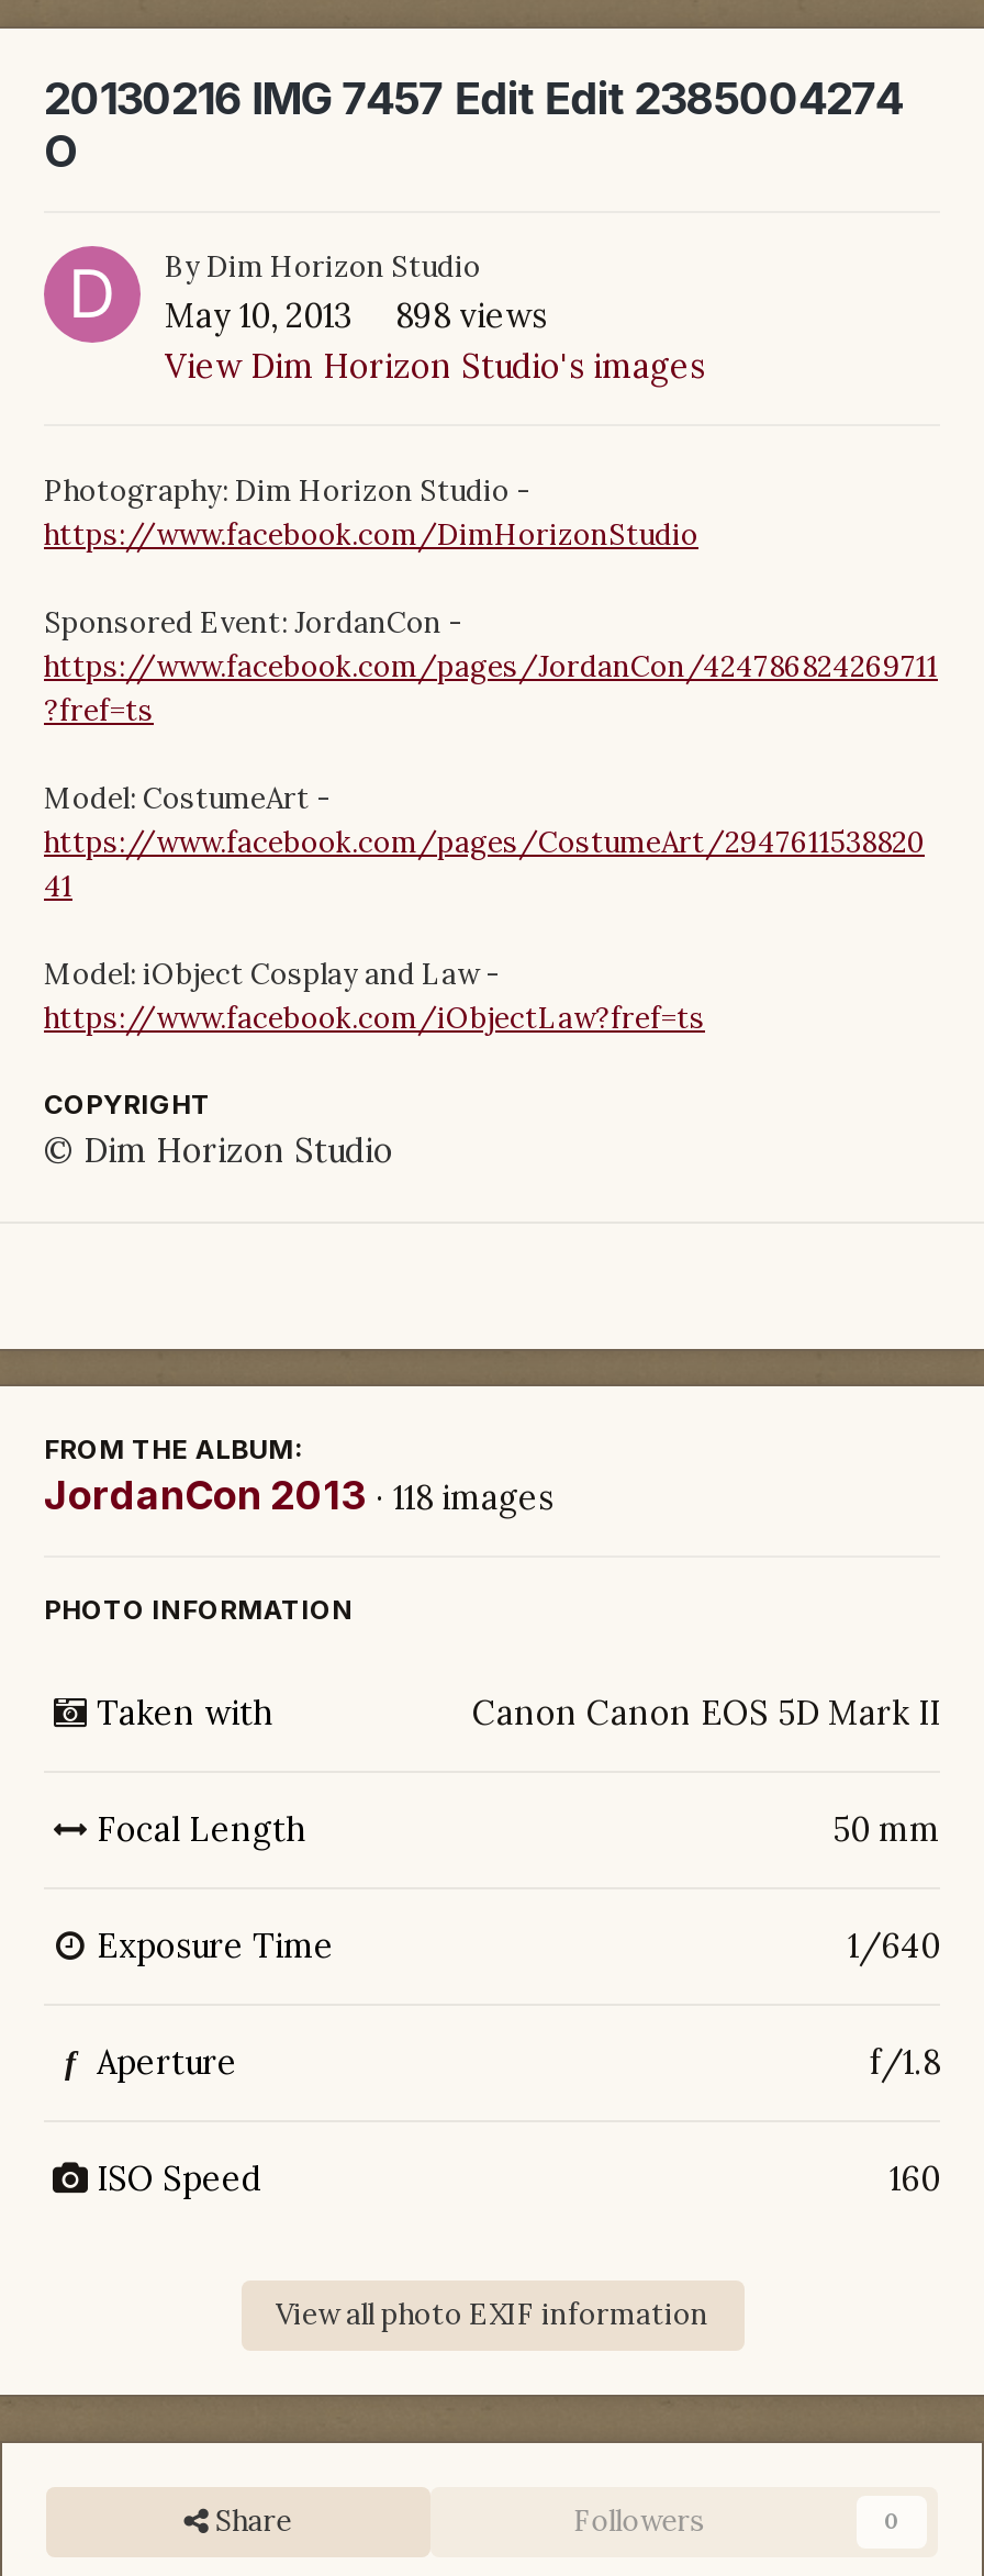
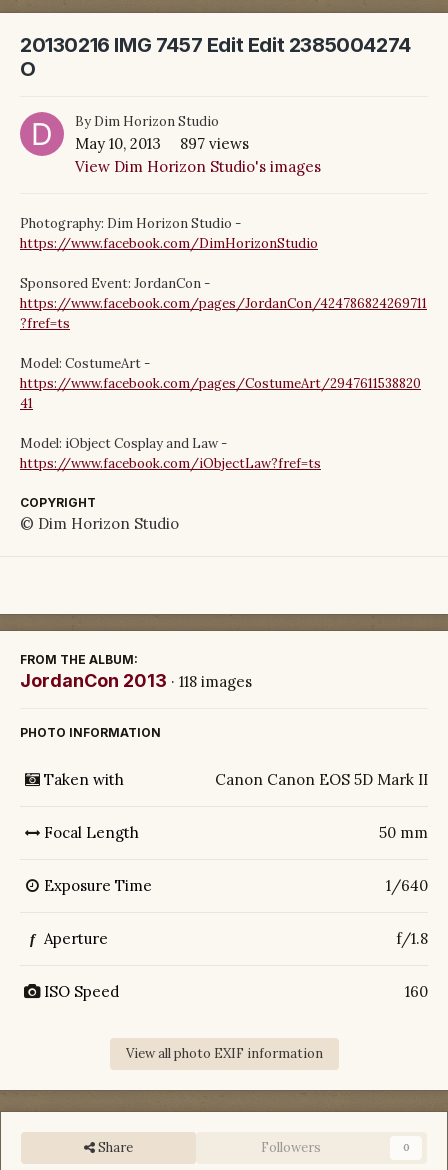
- May 10, 2013 898 views
+ May 10, 2013 897 views
